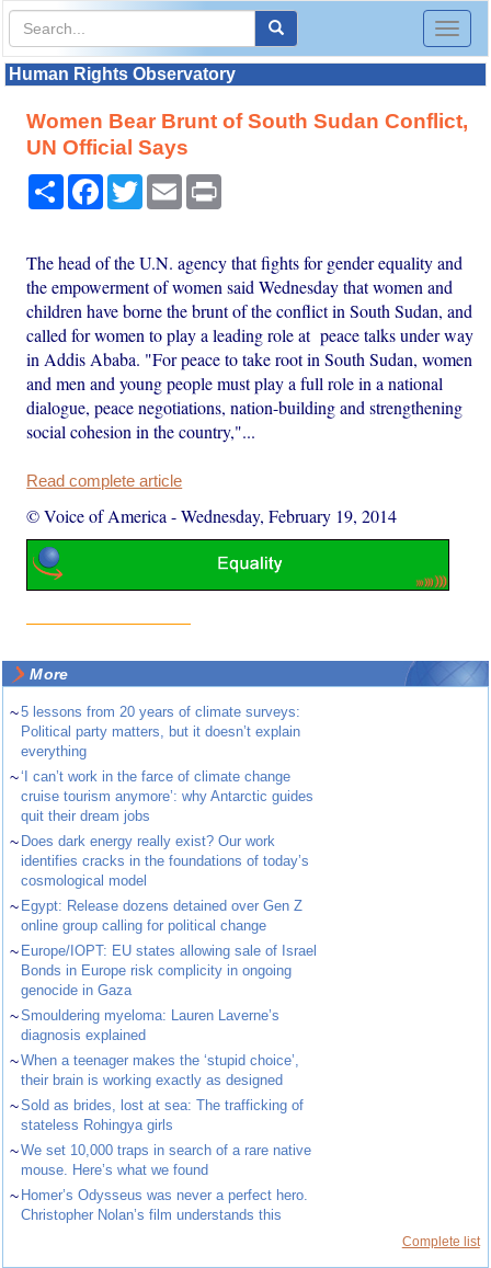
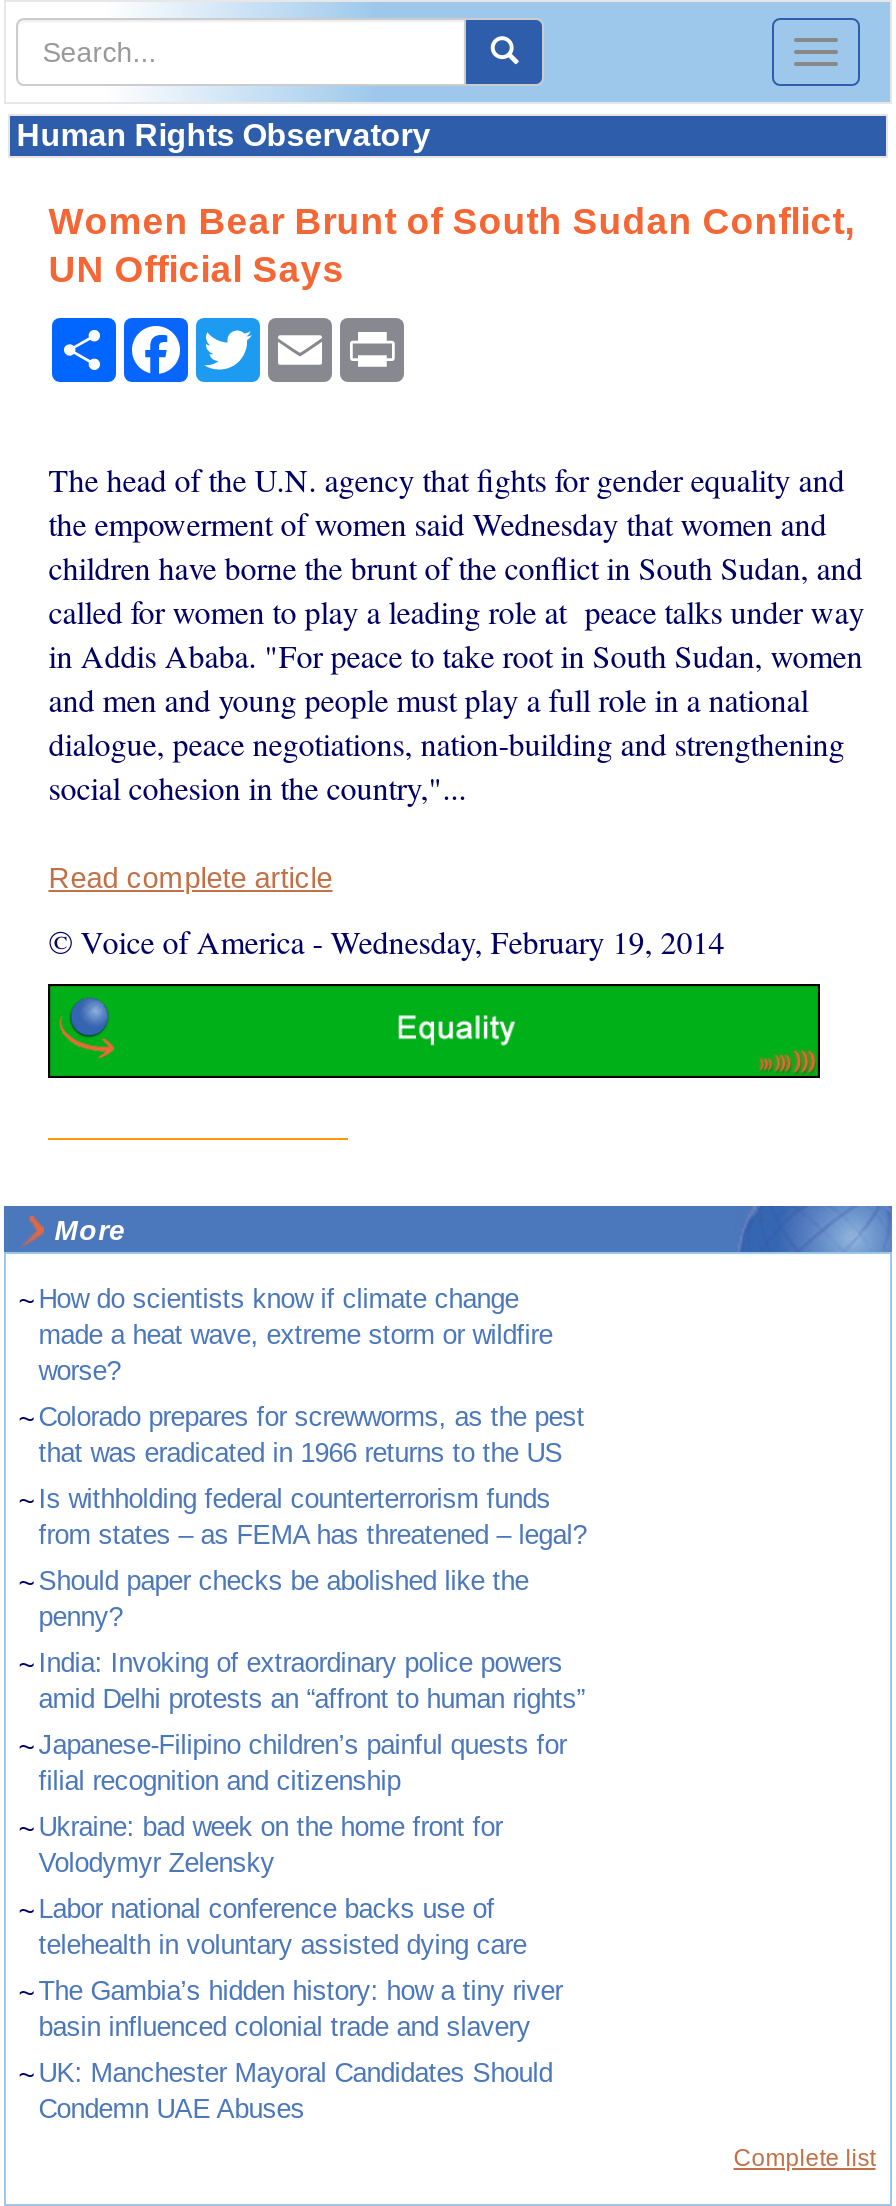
- ~ 5 lessons from 20 years of climate surveys:
- Political party matters, but it doesn’t explain
- everything
+ ~ How do scientists know if climate change
+ made a heat wave, extreme storm or wildfire
+ worse?

- ~ ‘I can’t work in the farce of climate change
- cruise tourism anymore’: why Antarctic guides
- quit their dream jobs
+ ~ Colorado prepares for screwworms, as the pest
+ that was eradicated in 1966 returns to the US

- ~ Does dark energy really exist? Our work
- identifies cracks in the foundations of today’s
- cosmological model
+ ~ Is withholding federal counterterrorism funds
+ from states – as FEMA has threatened – legal?

- ~ Egypt: Release dozens detained over Gen Z
- online group calling for political change
+ ~ Should paper checks be abolished like the
+ penny?

- ~ Europe/IOPT: EU states allowing sale of Israel
- Bonds in Europe risk complicity in ongoing
- genocide in Gaza
+ ~ India: Invoking of extraordinary police powers
+ amid Delhi protests an “affront to human rights”

- ~ Smouldering myeloma: Lauren Laverne’s
- diagnosis explained
+ ~ Japanese-Filipino children’s painful quests for
+ filial recognition and citizenship

- ~ When a teenager makes the ‘stupid choice’,
- their brain is working exactly as designed
+ ~ Ukraine: bad week on the home front for
+ Volodymyr Zelensky

- ~ Sold as brides, lost at sea: The trafficking of
- stateless Rohingya girls
+ ~ Labor national conference backs use of
+ telehealth in voluntary assisted dying care

- ~ We set 10,000 traps in search of a rare native
- mouse. Here’s what we found
+ ~ The Gambia’s hidden history: how a tiny river
+ basin influenced colonial trade and slavery

- ~ Homer’s Odysseus was never a perfect hero.
- Christopher Nolan’s film understands this
+ ~ UK: Manchester Mayoral Candidates Should
+ Condemn UAE Abuses
